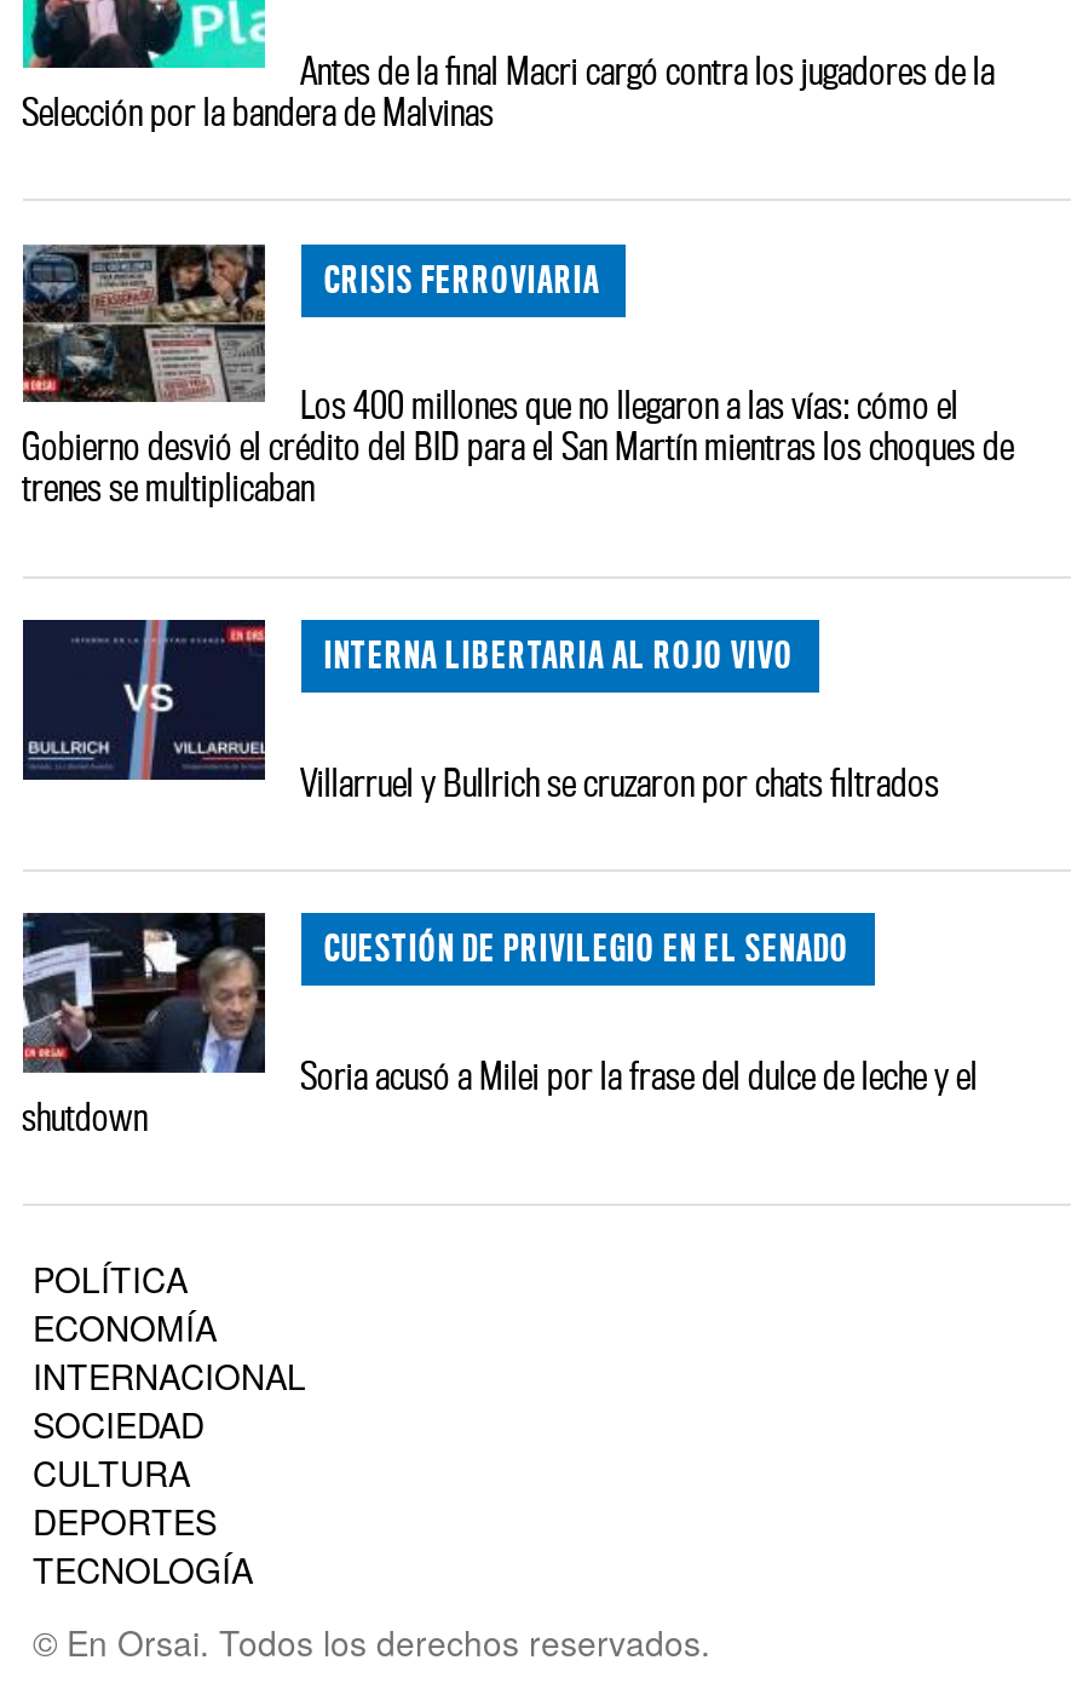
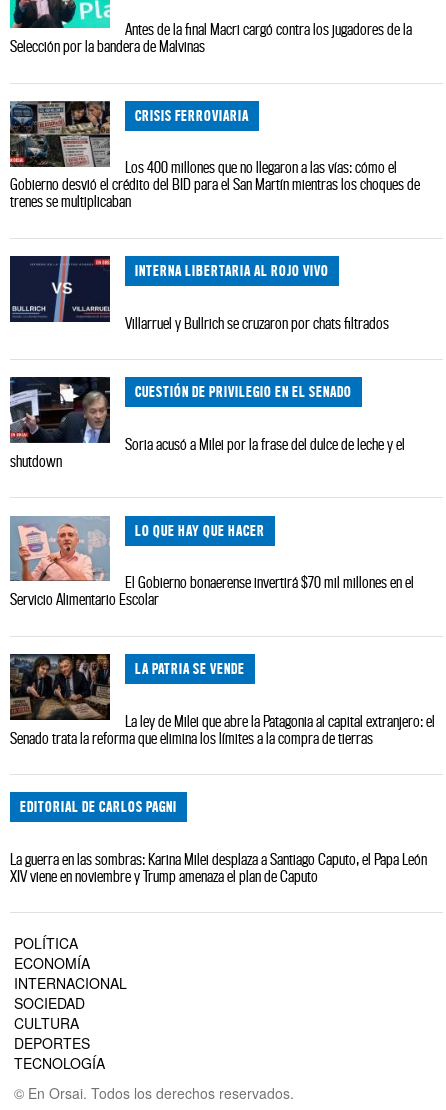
+ [image]
+ LO QUE HAY QUE HACER
+ El Gobierno bonaerense invertirá $70 mil millones en el
+ Servicio Alimentario Escolar

+ [image]
+ LA PATRIA SE VENDE
+ La ley de Milei que abre la Patagonia al capital extranjero: el
+ Senado trata la reforma que elimina los límites a la compra de tierras

+ EDITORIAL DE CARLOS PAGNI
+ La guerra en las sombras: Karina Milei desplaza a Santiago Caputo, el Papa León
+ XIV viene en noviembre y Trump amenaza el plan de Caputo
